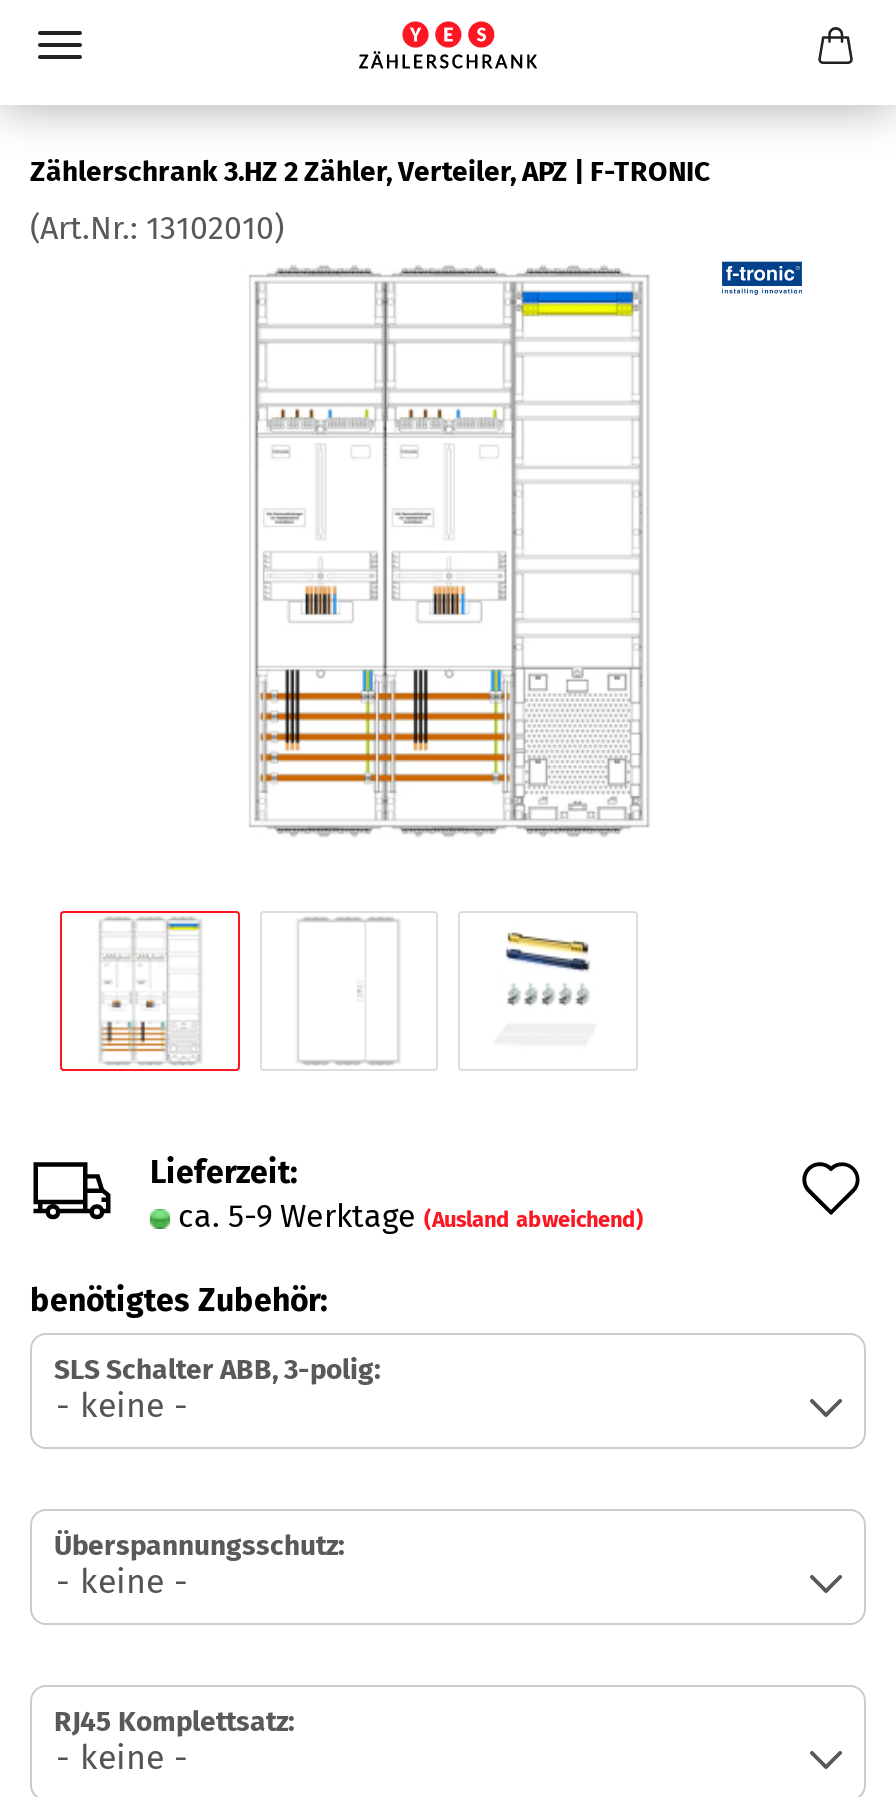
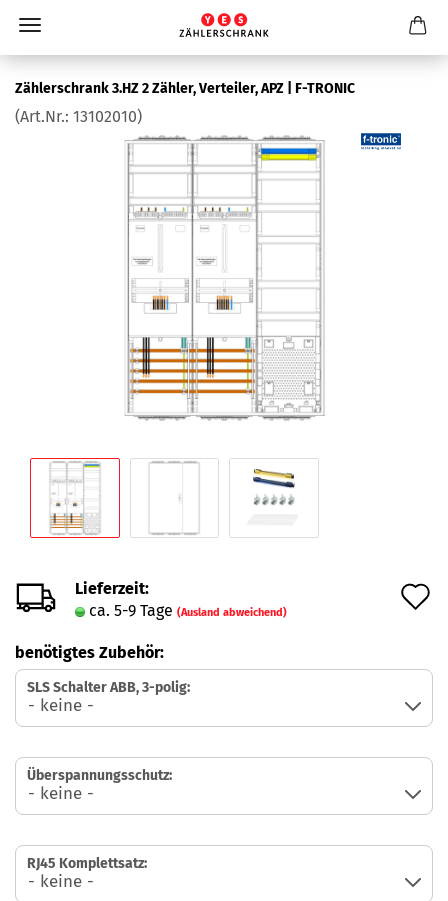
- ca. 5-9 Werktage (Ausland abweichend)
+ ca. 5-9 Tage (Ausland abweichend)
